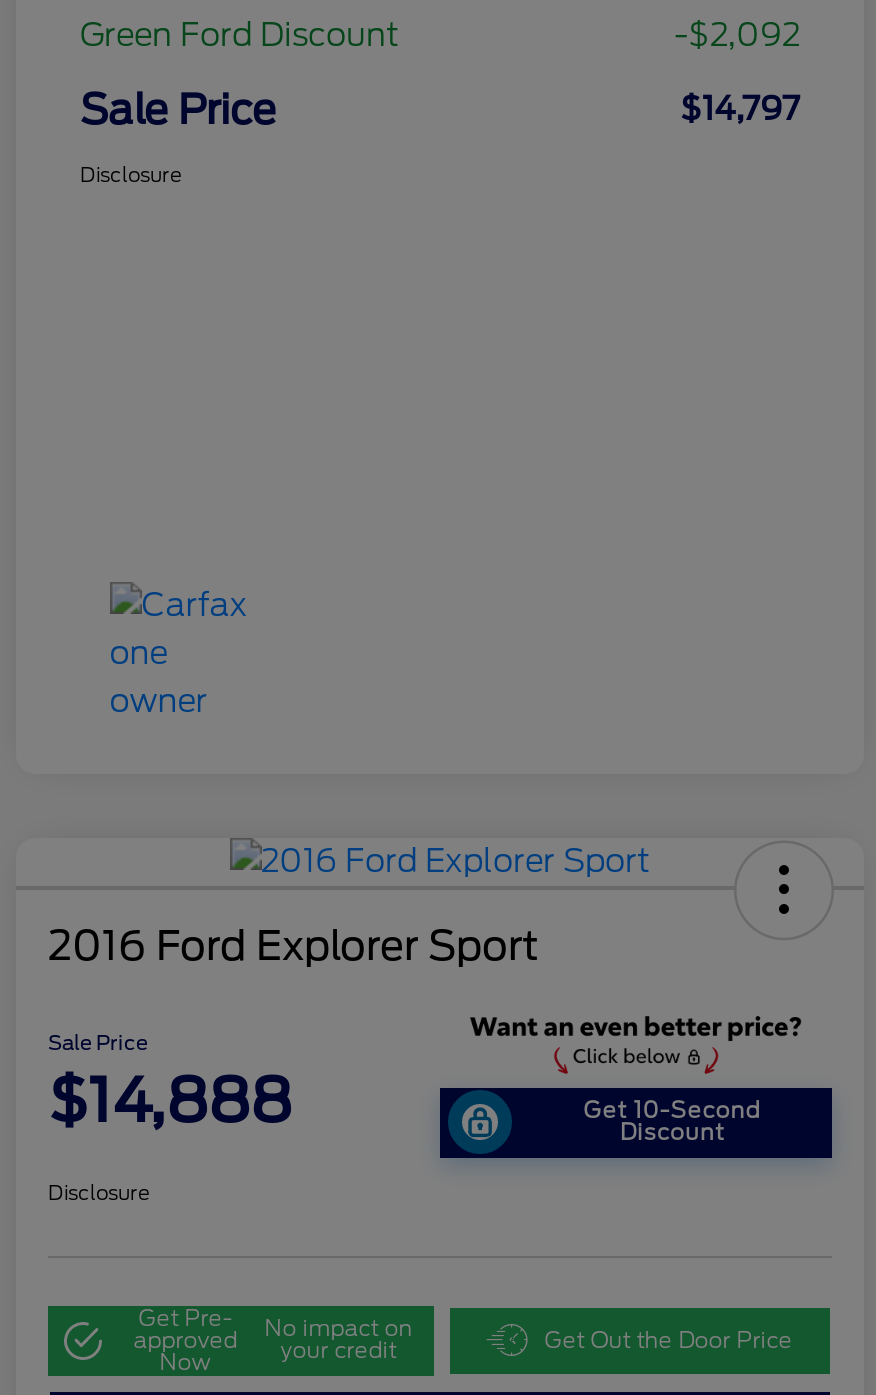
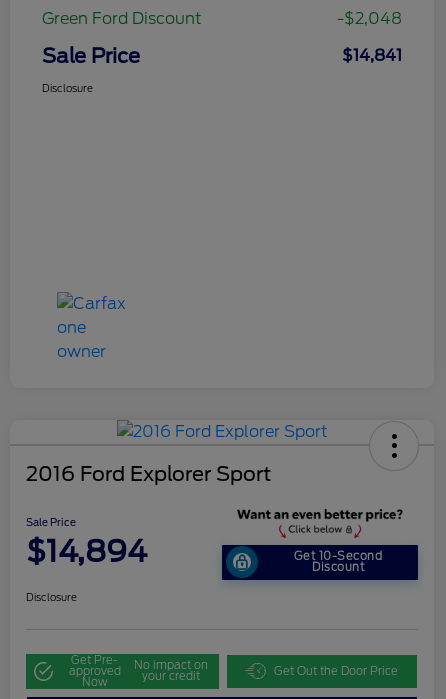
- -$2,092
+ -$2,048

- $14,797
+ $14,841

- $14,888
+ $14,894
